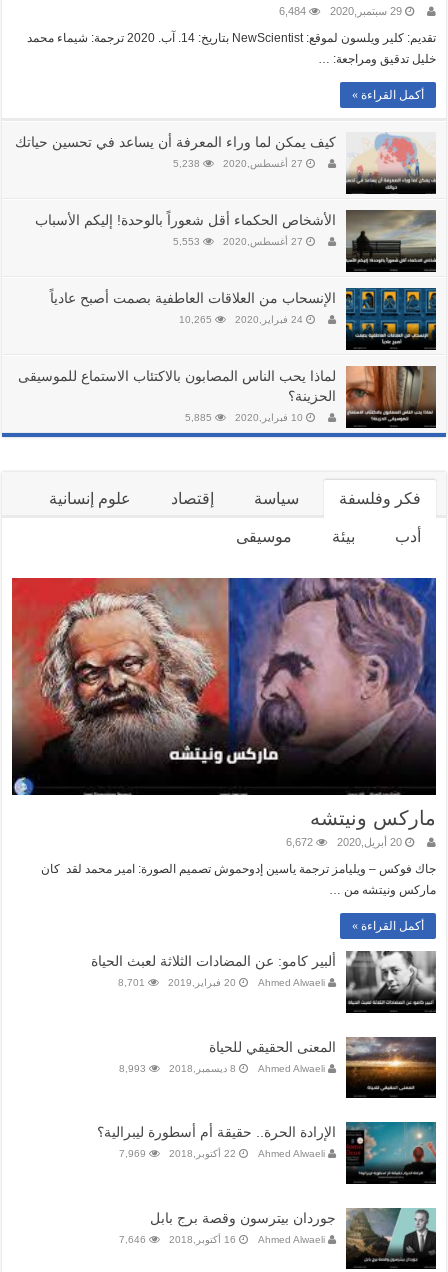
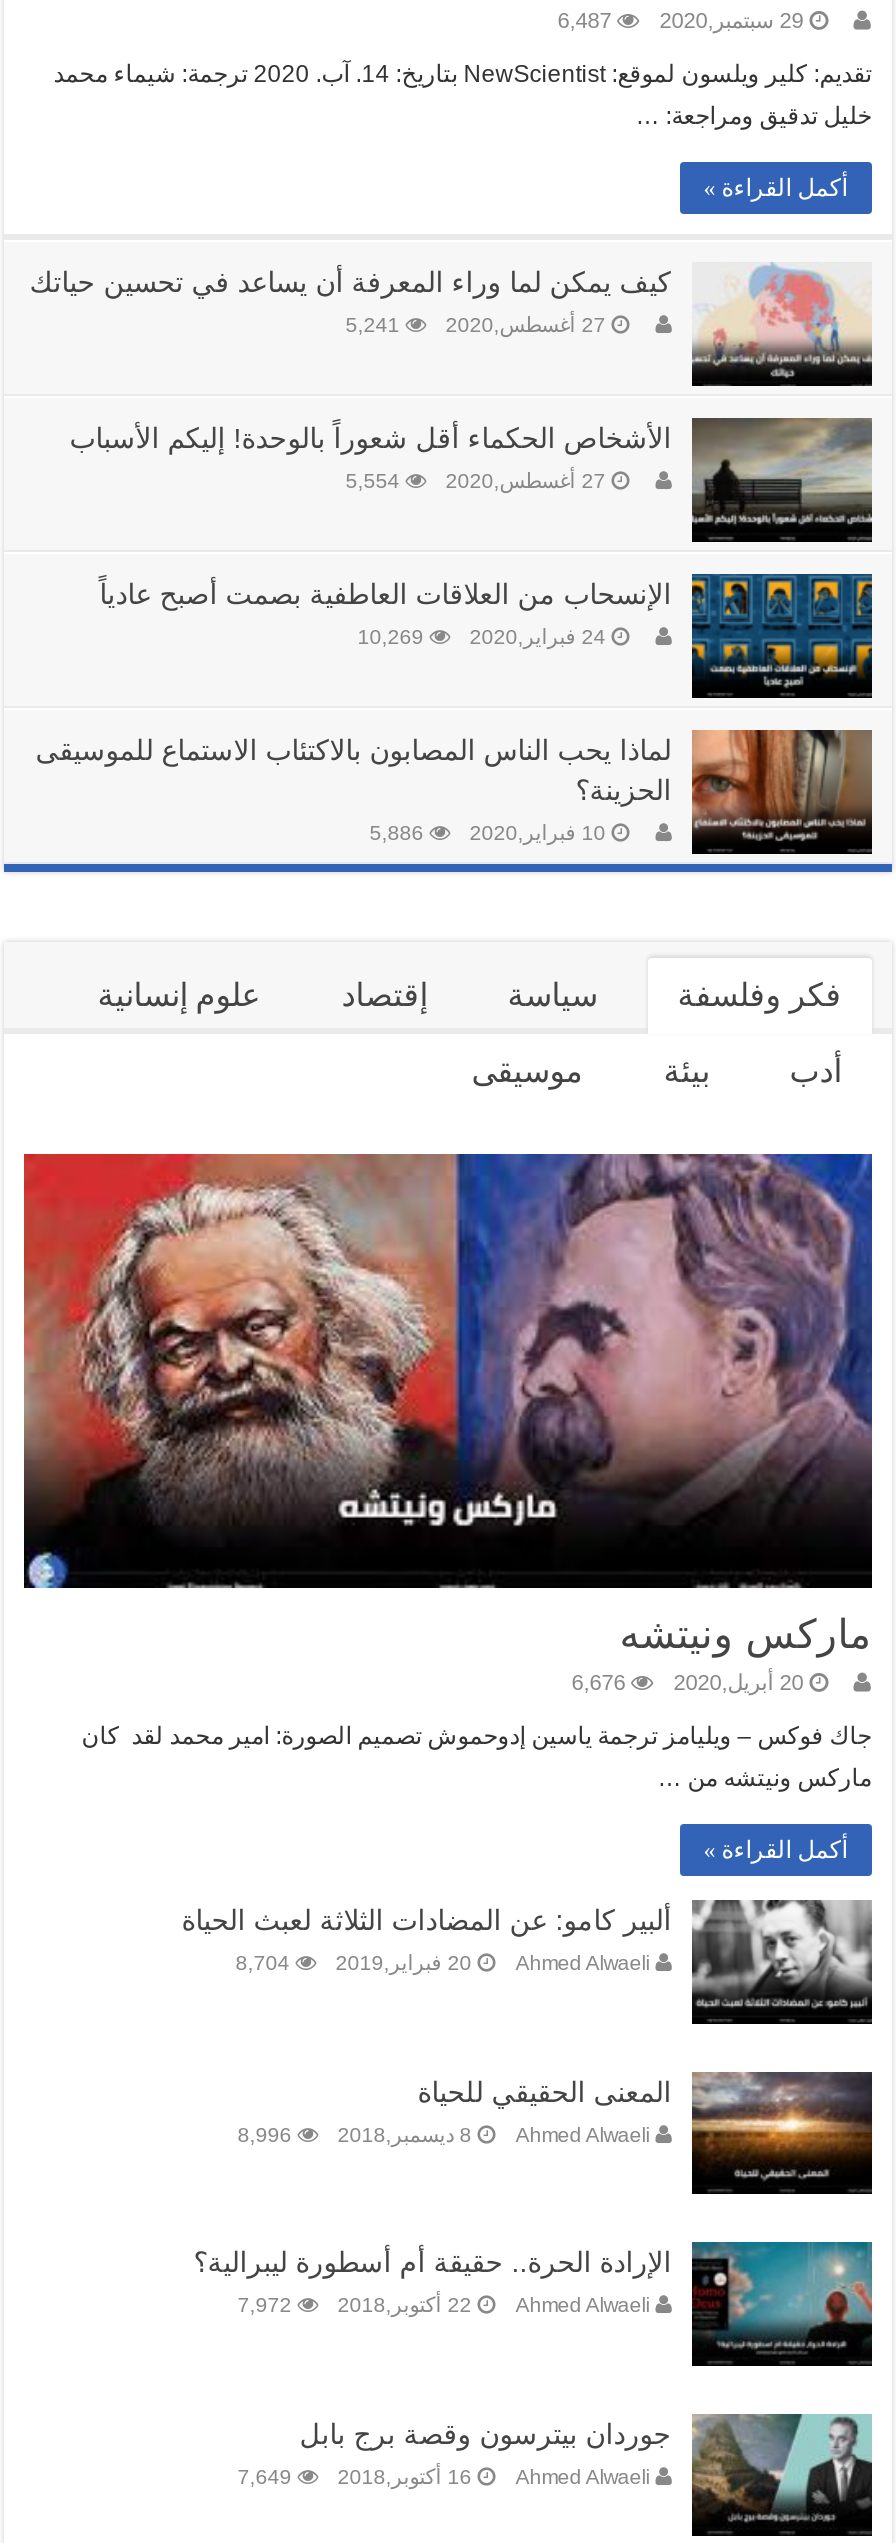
- 6,484
+ 6,487

- 5,238
+ 5,241

- 5,553
+ 5,554

- 10,265
+ 10,269

- 5,885
+ 5,886

- 6,672
+ 6,676

- 8,701
+ 8,704

- 8,993
+ 8,996

- 7,969
+ 7,972

- 7,646
+ 7,649
